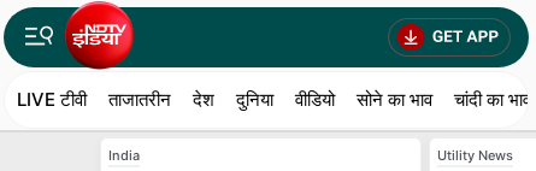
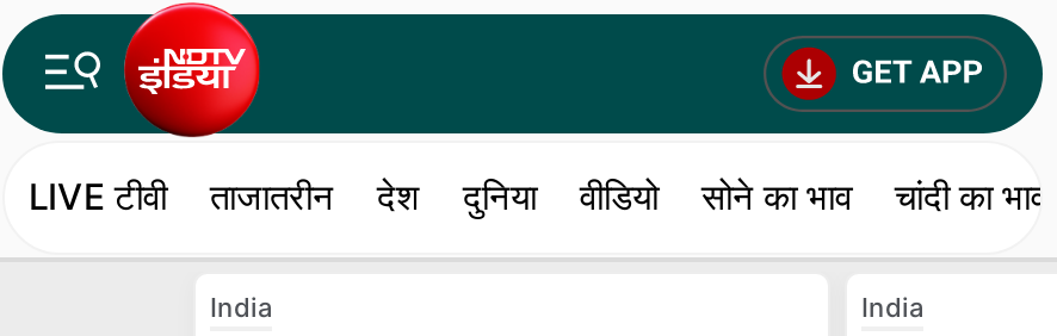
- Utility News
+ India
